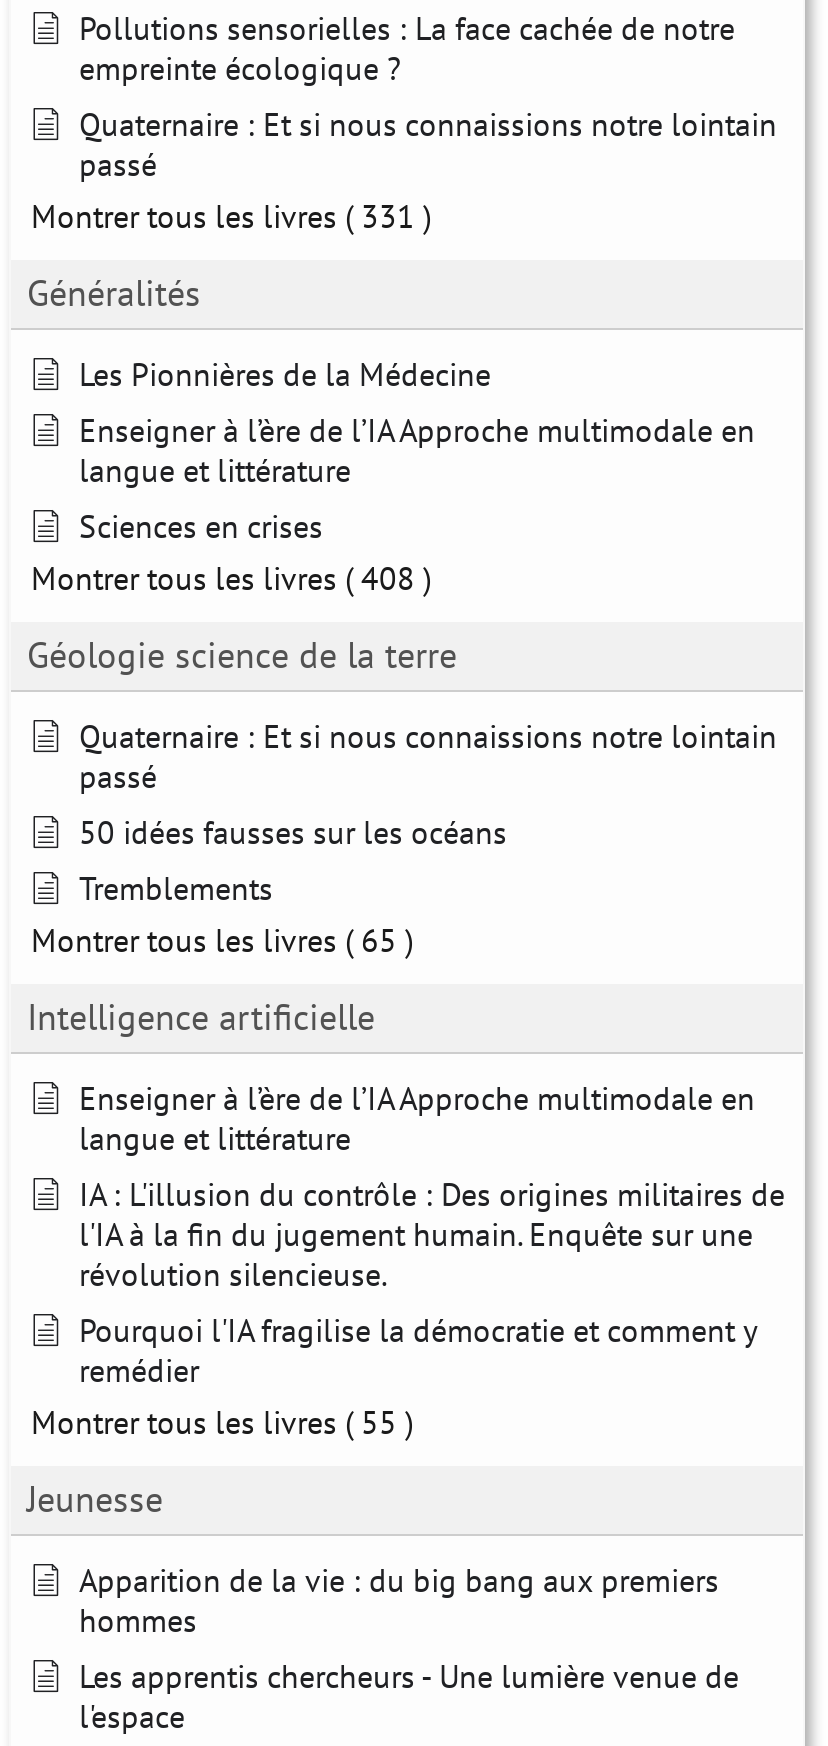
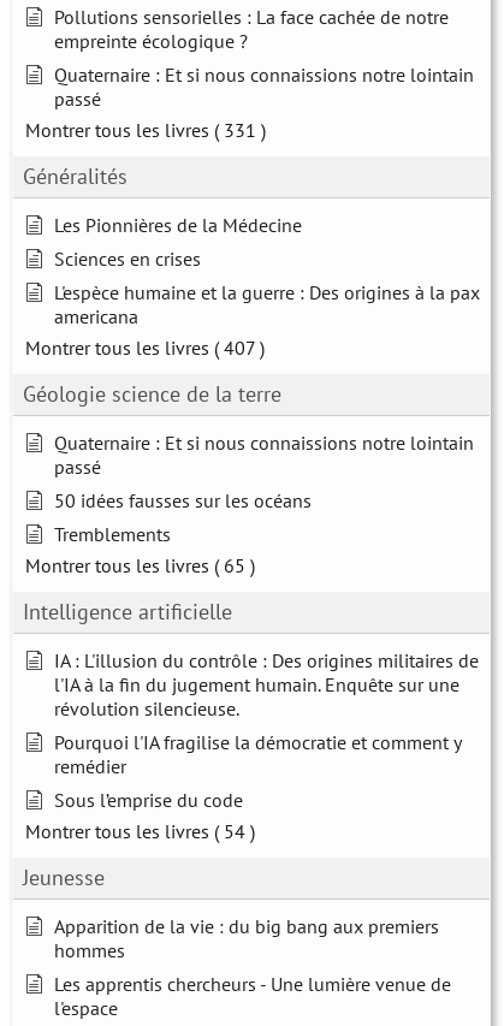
- Enseigner à l’ère de l’IA Approche multimodale en
- langue et littérature

moved up: Sciences en crises

- Montrer tous les livres ( 408 )
+ L'espèce humaine et la guerre : Des origines à la pax
+ americana
+ Montrer tous les livres ( 407 )

- Enseigner à l’ère de l’IA Approche multimodale en
- langue et littérature

moved up: IA : L'illusion du contrôle : Des origines militaires de | l'IA à la fin du jugement humain. Enquête sur une | révolution silencieuse. | Pourquoi l'IA fragilise la démocratie et comment y | remédier

- Montrer tous les livres ( 55 )
+ Sous l’emprise du code
+ Montrer tous les livres ( 54 )
